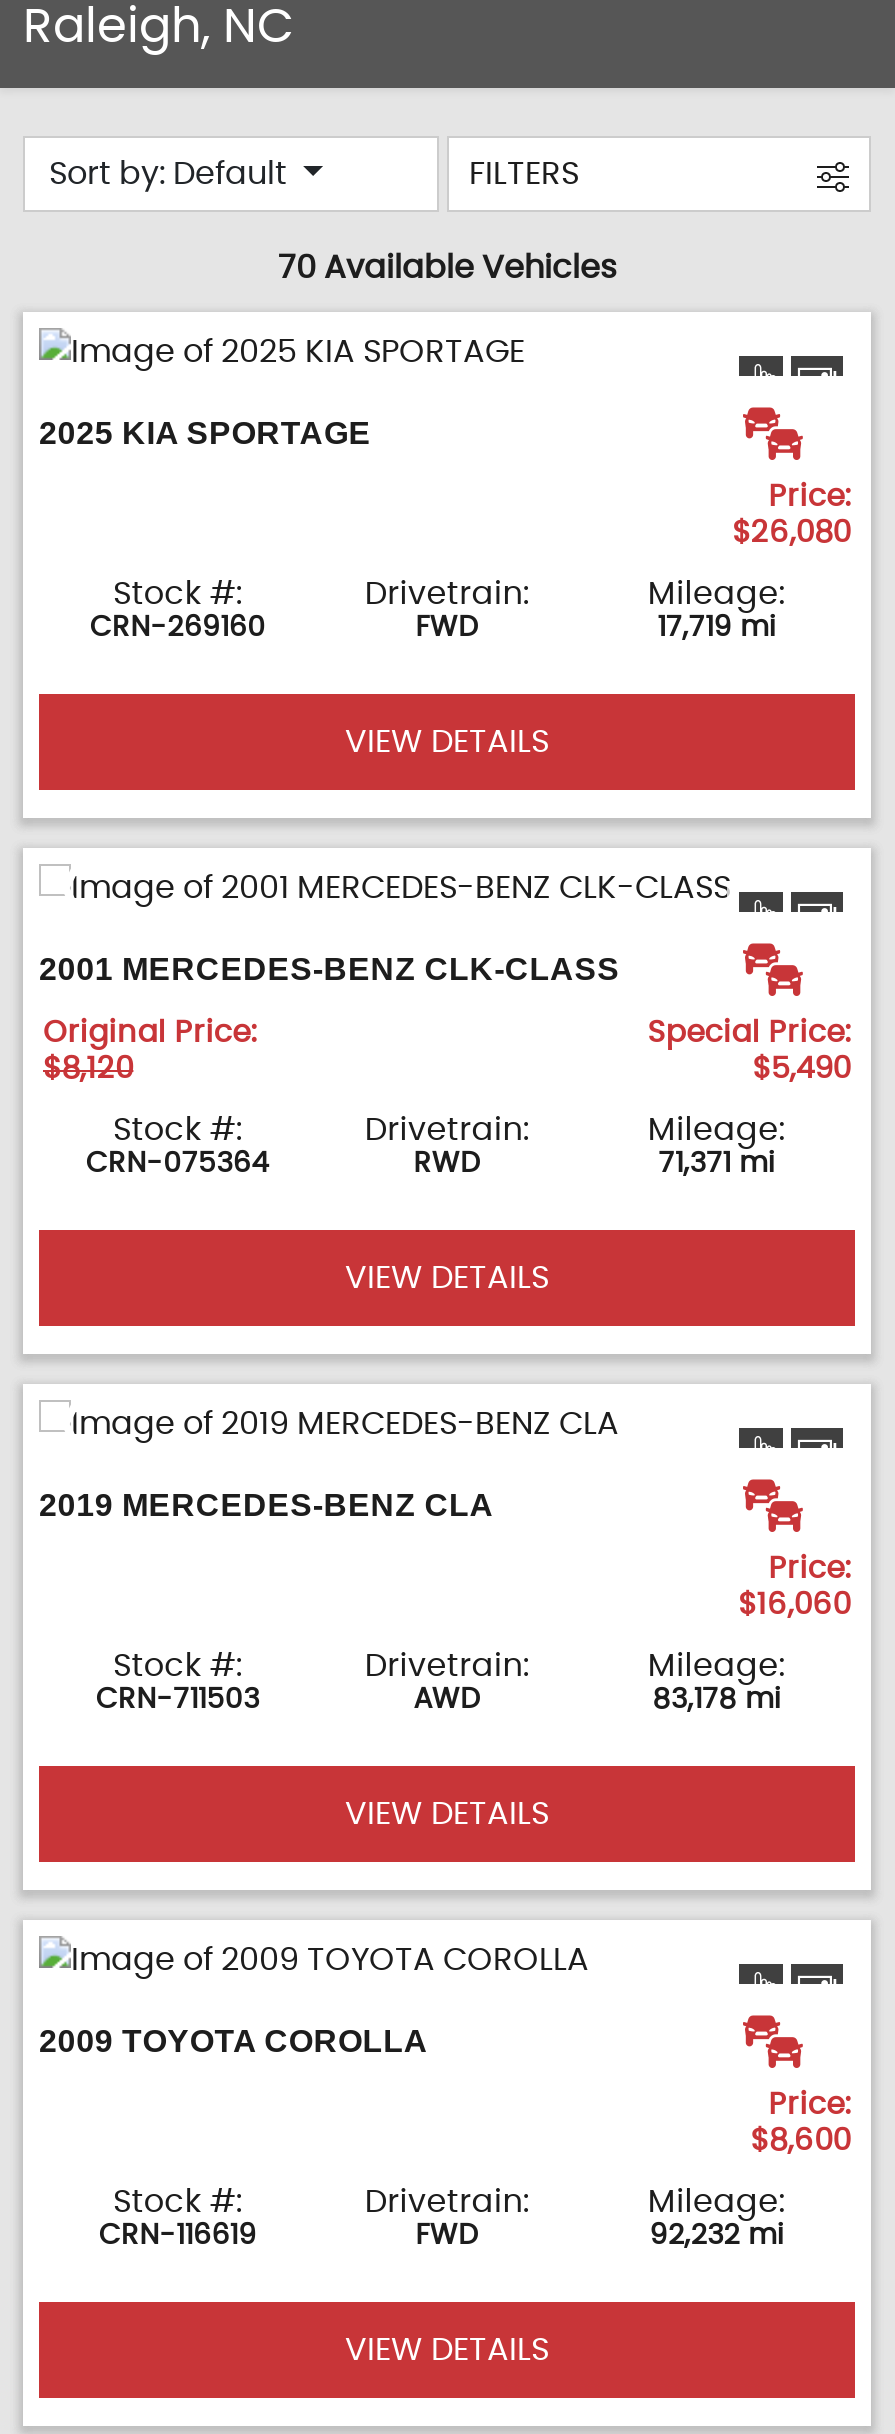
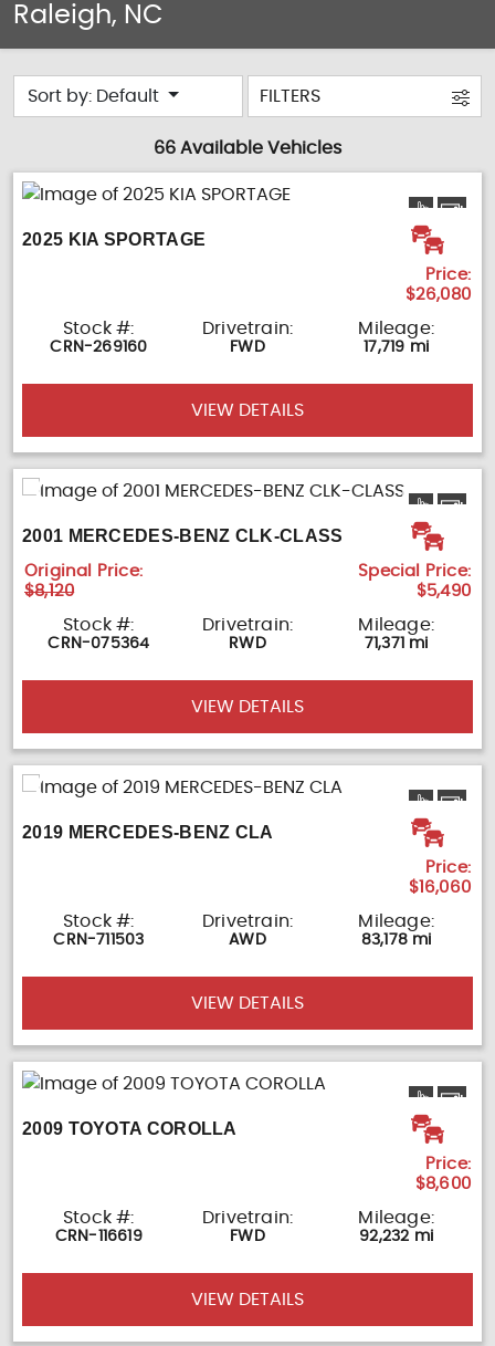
- 70 Available Vehicles
+ 66 Available Vehicles
